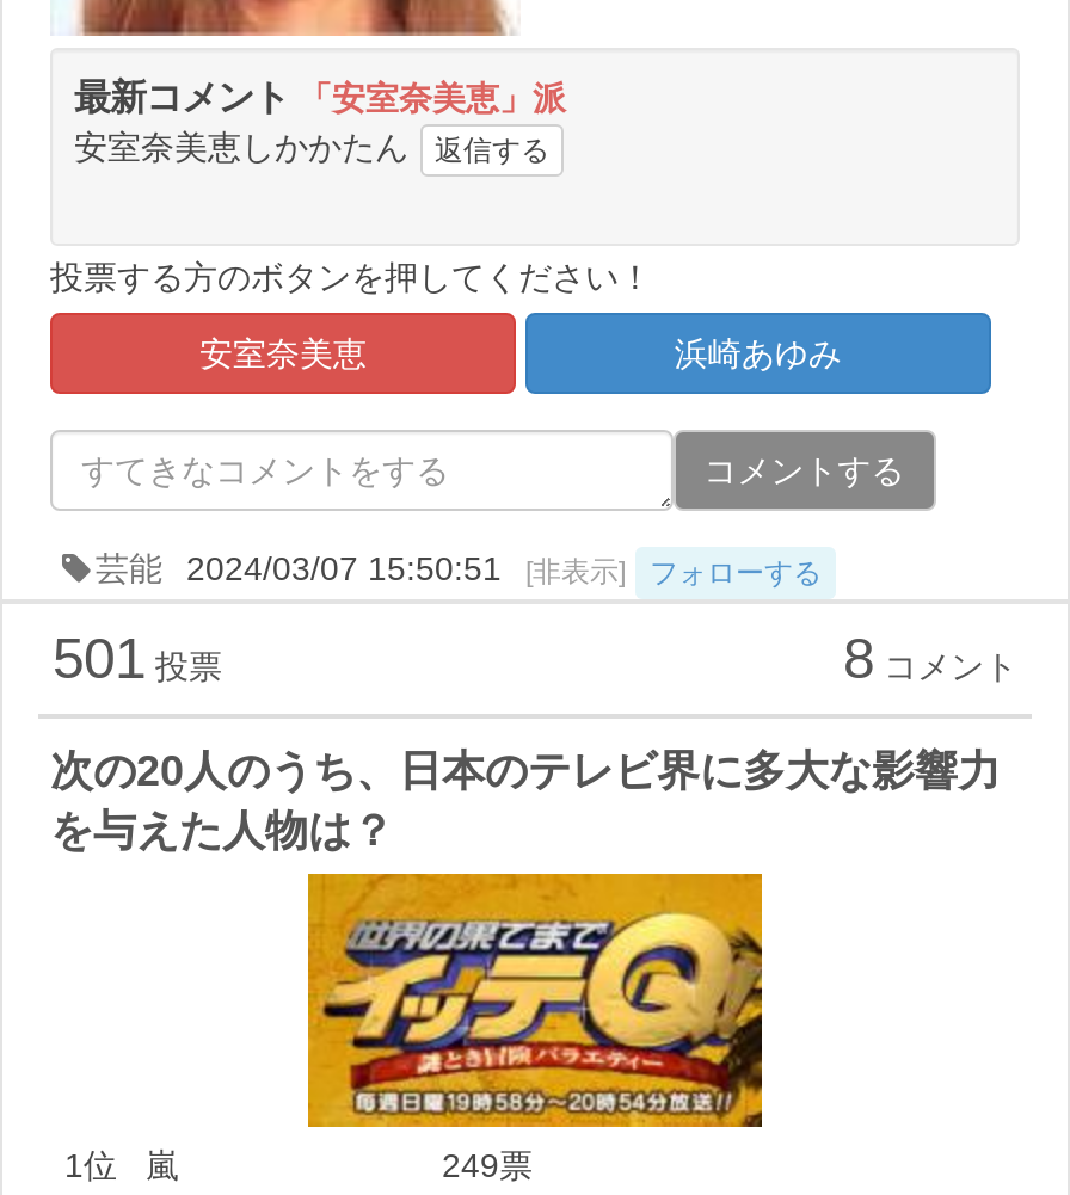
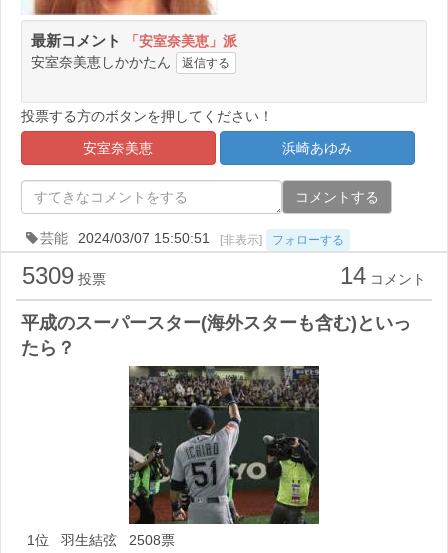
- 501 投票
- 8 コメント
+ 5309 投票
+ 14 コメント

- 次の20人のうち、日本のテレビ界に多大な影響力
- を与えた人物は？
+ 平成のスーパースター(海外スターも含む)といっ
+ たら？

- [image]
- 嵐
- 249票
+ [image]
+ 羽生結弦
+ 2508票
